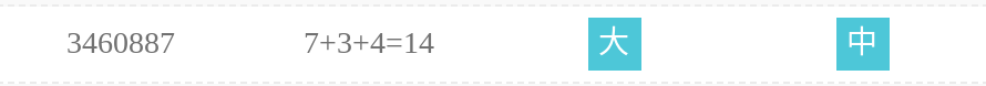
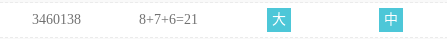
- 3460887
+ 3460138

- 7+3+4=14
+ 8+7+6=21
